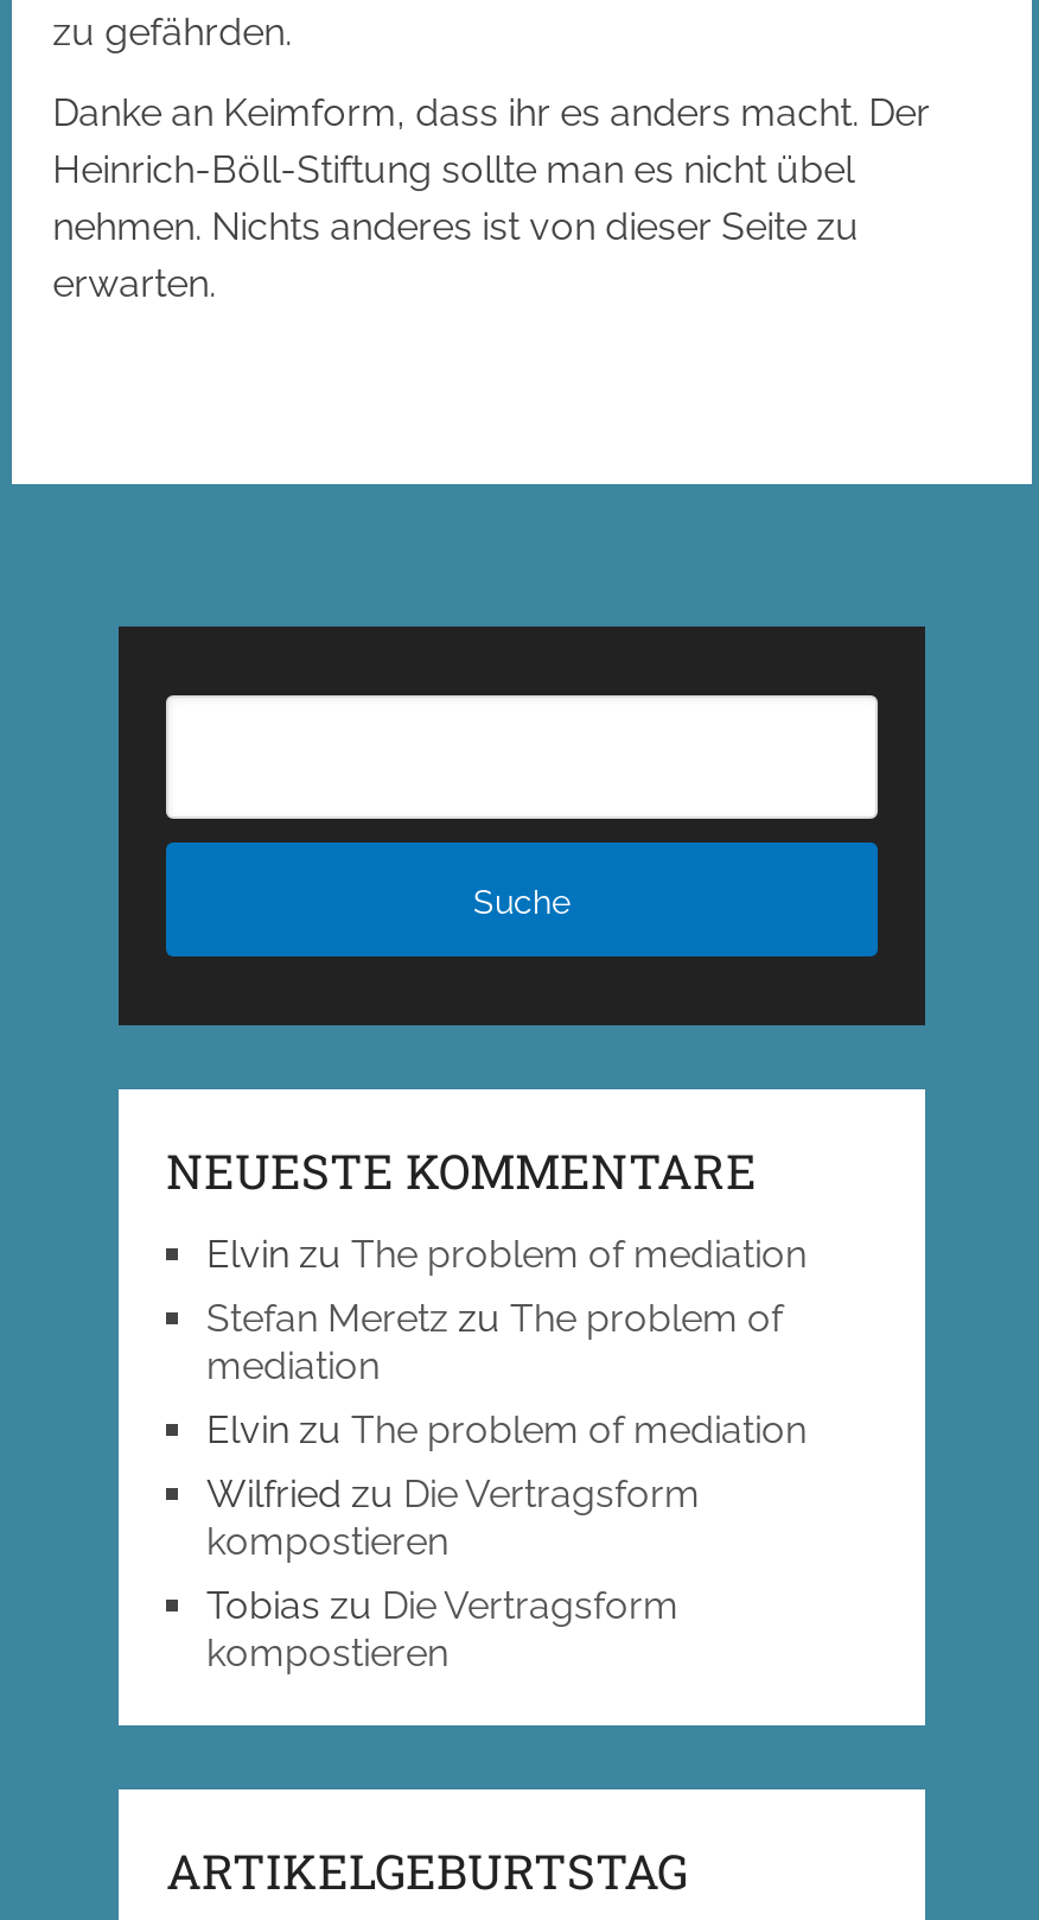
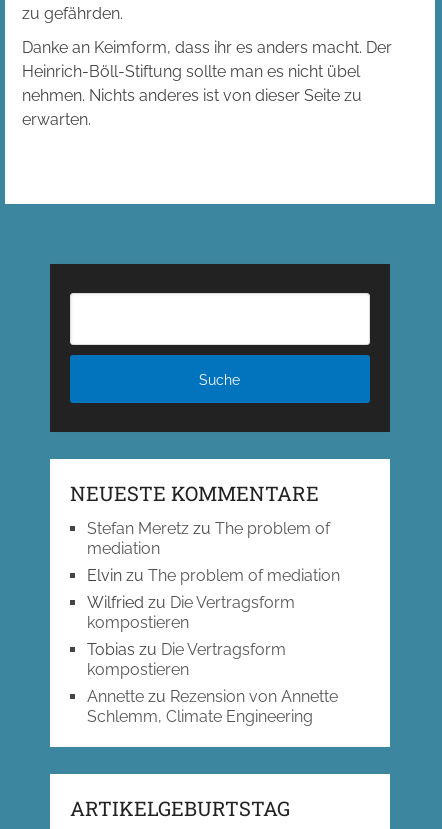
- Elvin zu The problem of mediation

moved up: Stefan Meretz zu The problem of | mediation | Elvin zu The problem of mediation | Wilfried zu Die Vertragsform | kompostieren | Tobias zu Die Vertragsform | kompostieren

+ Annette zu Rezension von Annette
+ Schlemm, Climate Engineering
